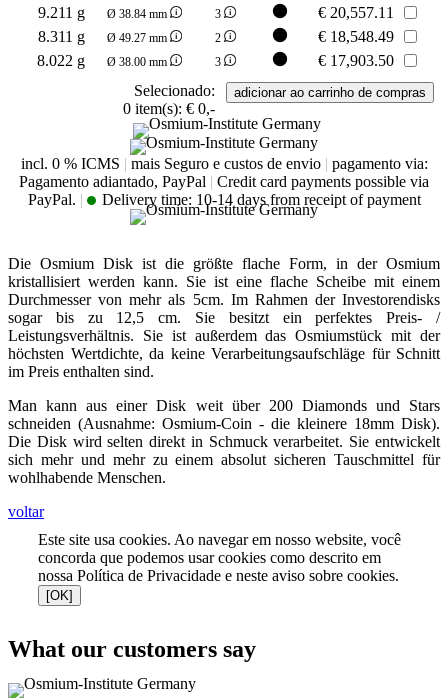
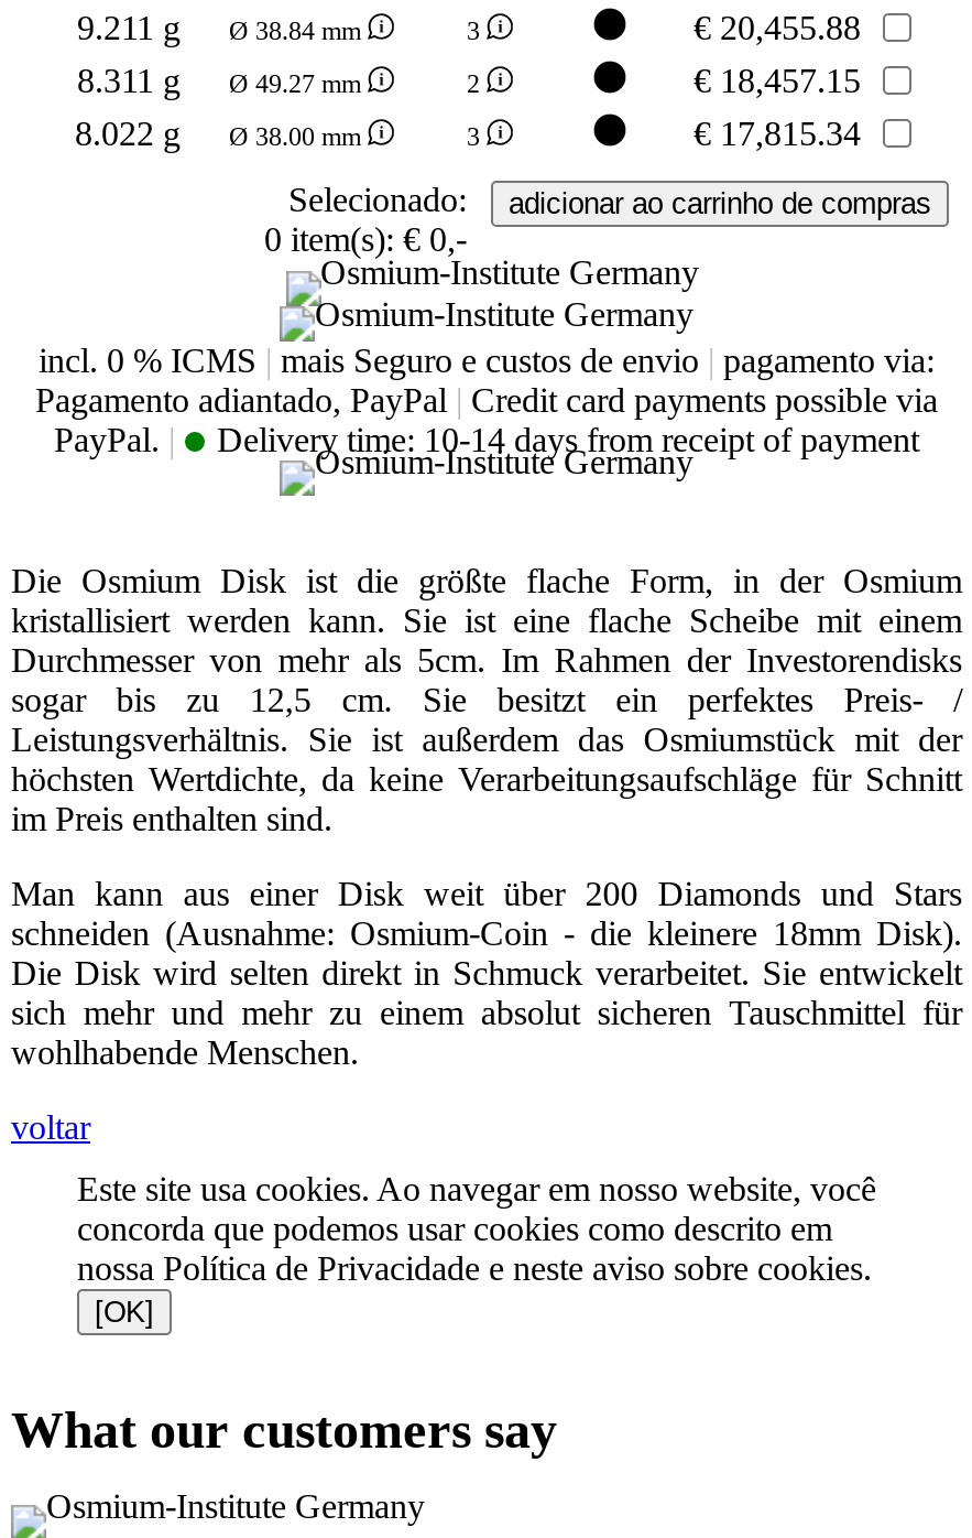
- €20,557.11
+ €20,455.88

- €18,548.49
+ €18,457.15

- €17,903.50
+ €17,815.34
